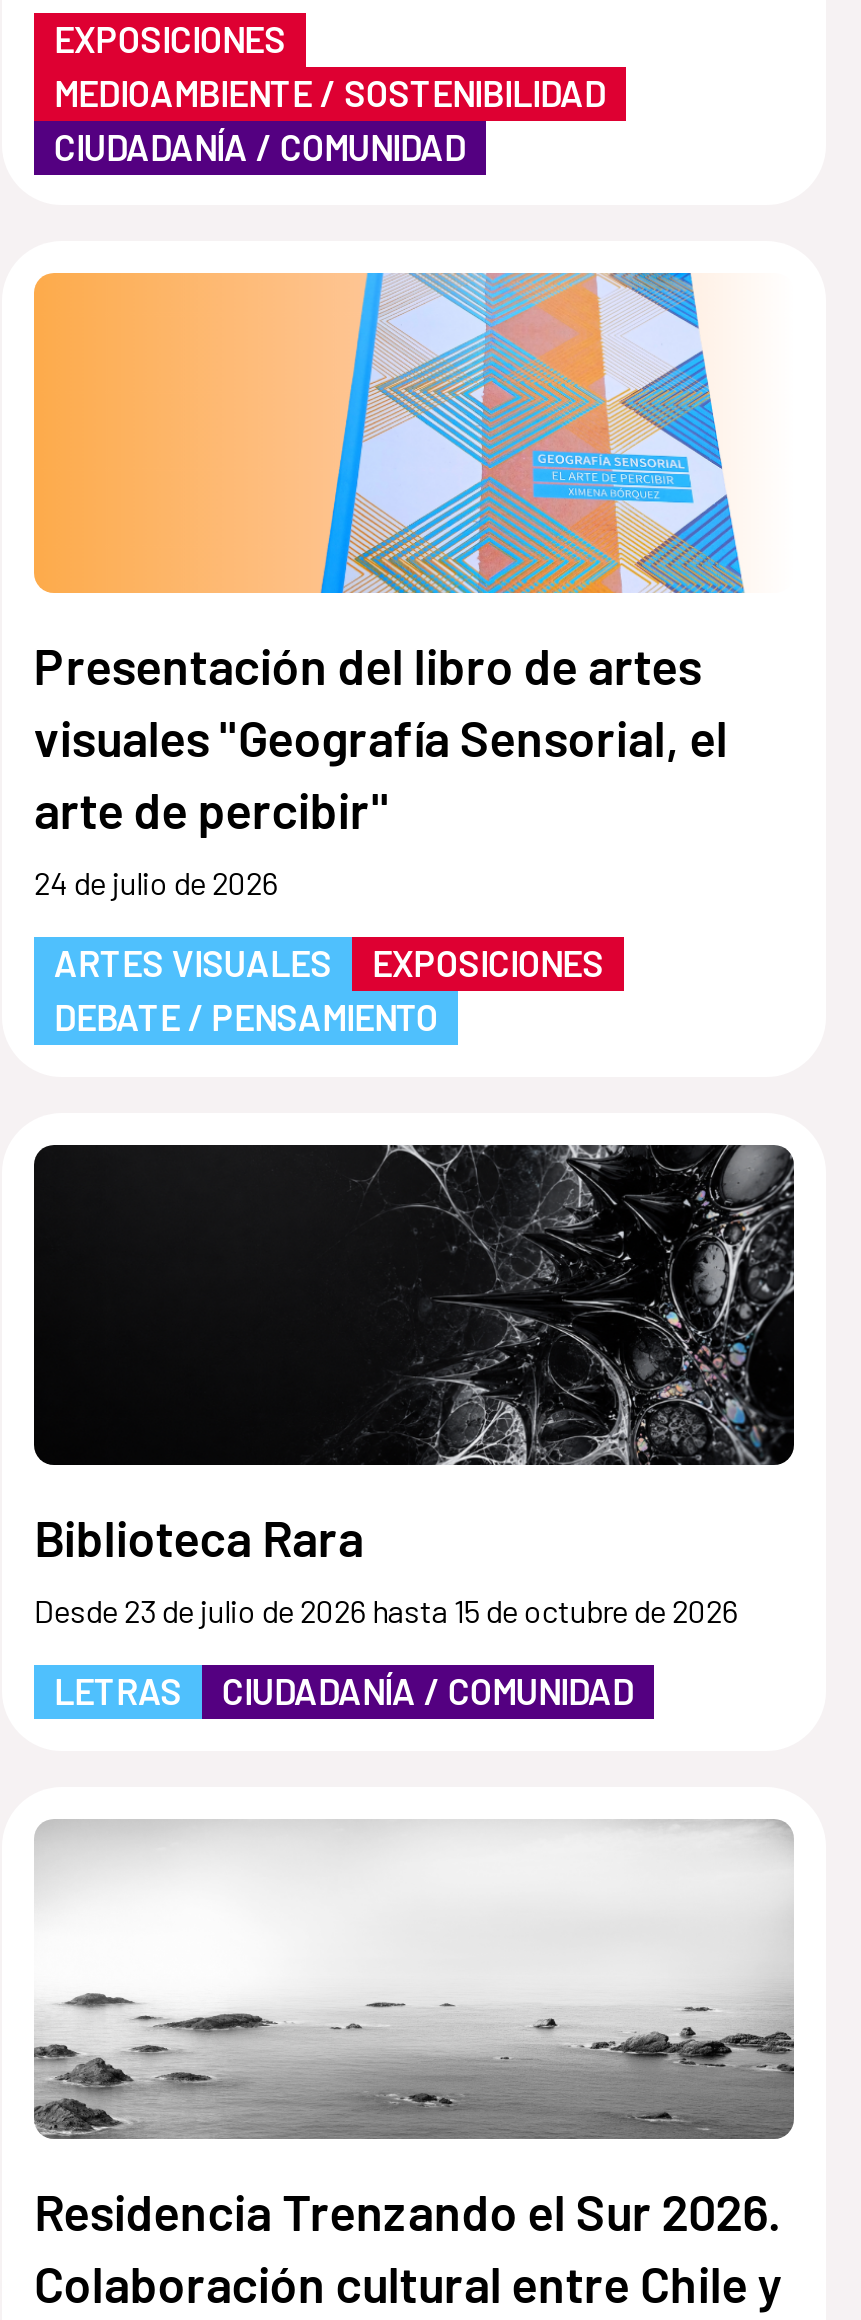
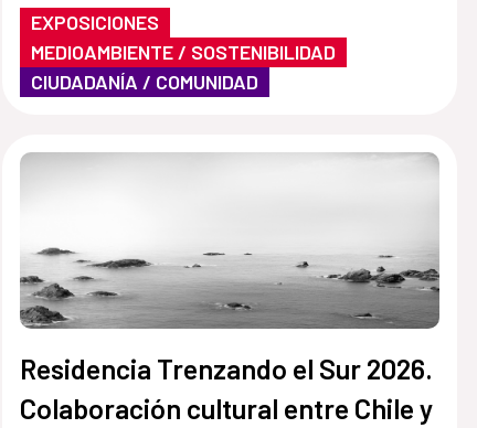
- [image]
- Presentación del libro de artes
- visuales "Geografía Sensorial, el
- arte de percibir"
- 24 de julio de 2026
- ARTES VISUALES
- EXPOSICIONES
- DEBATE / PENSAMIENTO

- [image]
- Biblioteca Rara
- Desde 23 de julio de 2026 hasta 15 de octubre de 2026
- LETRAS
- CIUDADANÍA / COMUNIDAD
